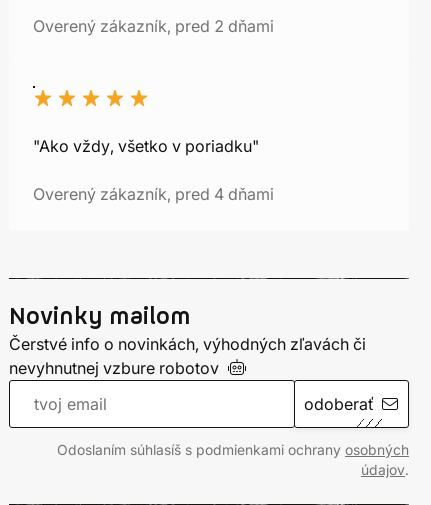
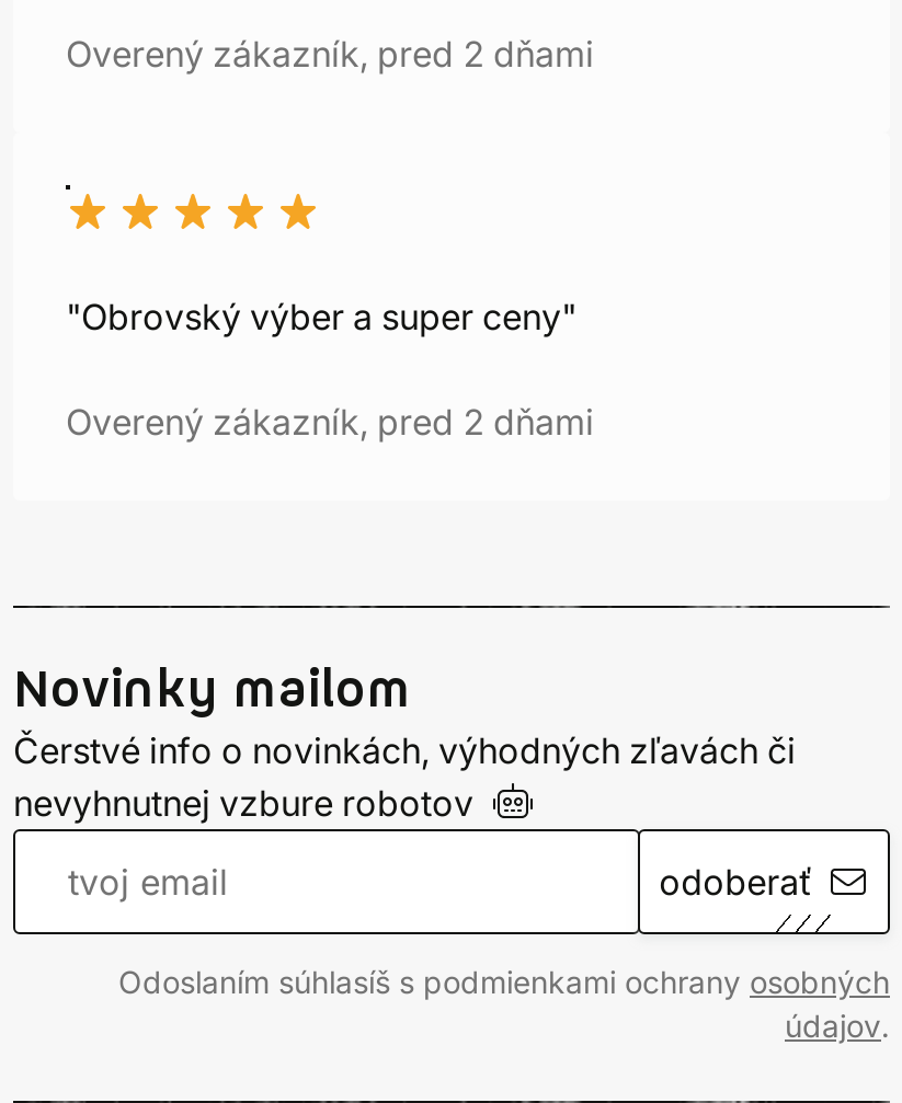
- "Ako vždy, všetko v poriadku"
+ "Obrovský výber a super ceny"

- Overený zákazník, pred 4 dňami
+ Overený zákazník, pred 2 dňami
